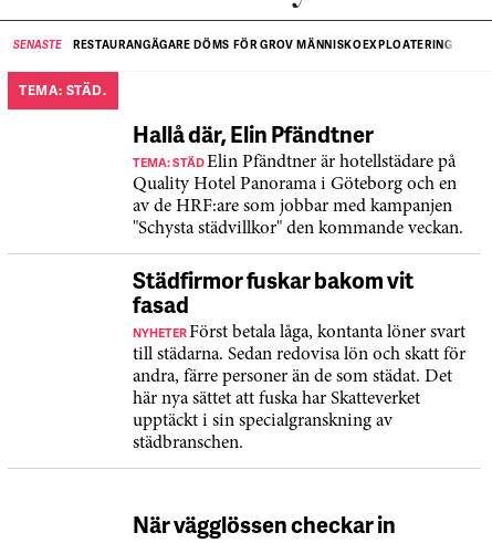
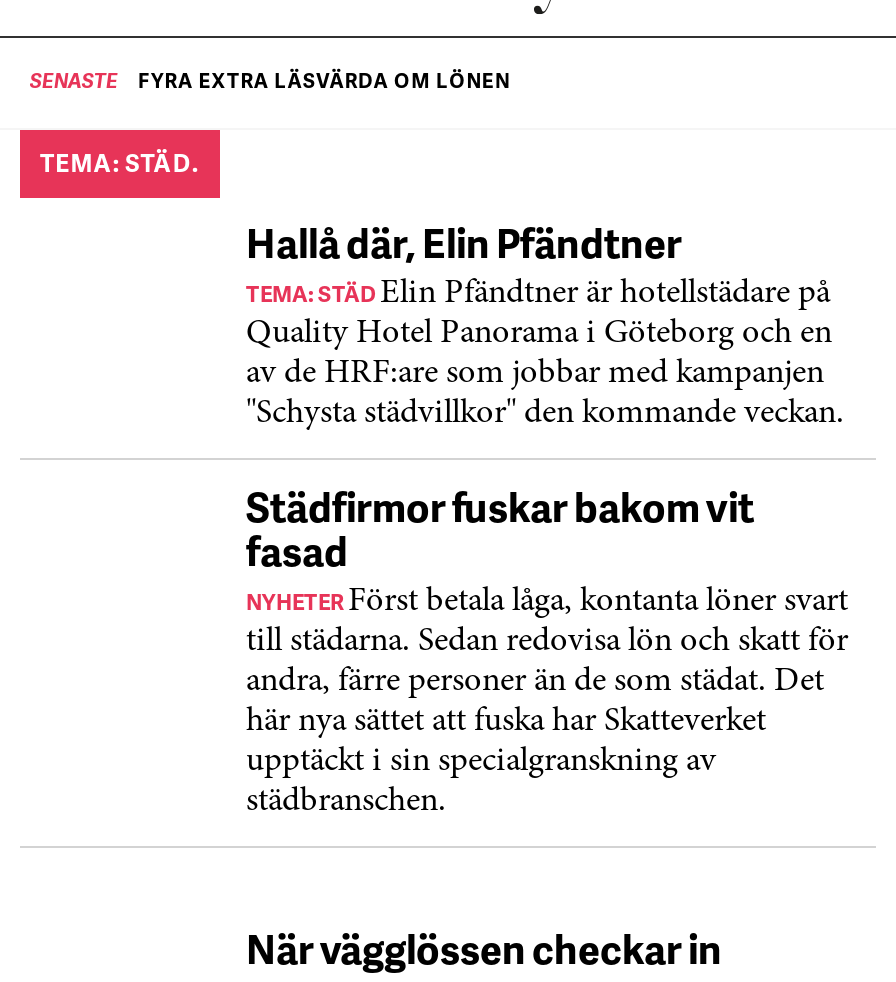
- RESTAURANGÄGARE DÖMS FÖR GROV MÄNNISKOEXPLOATERING
+ FYRA EXTRA LÄSVÄRDA OM LÖNEN
